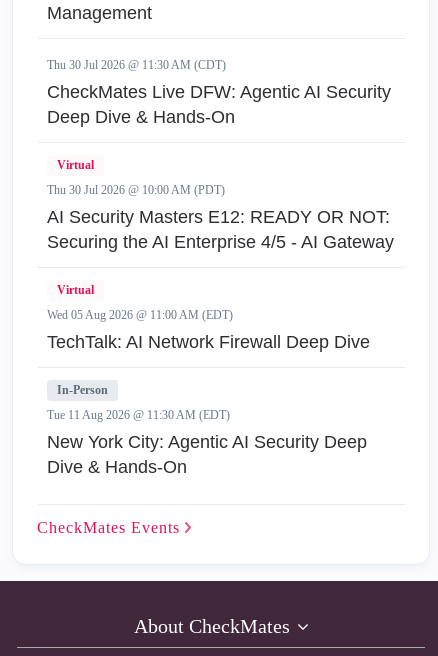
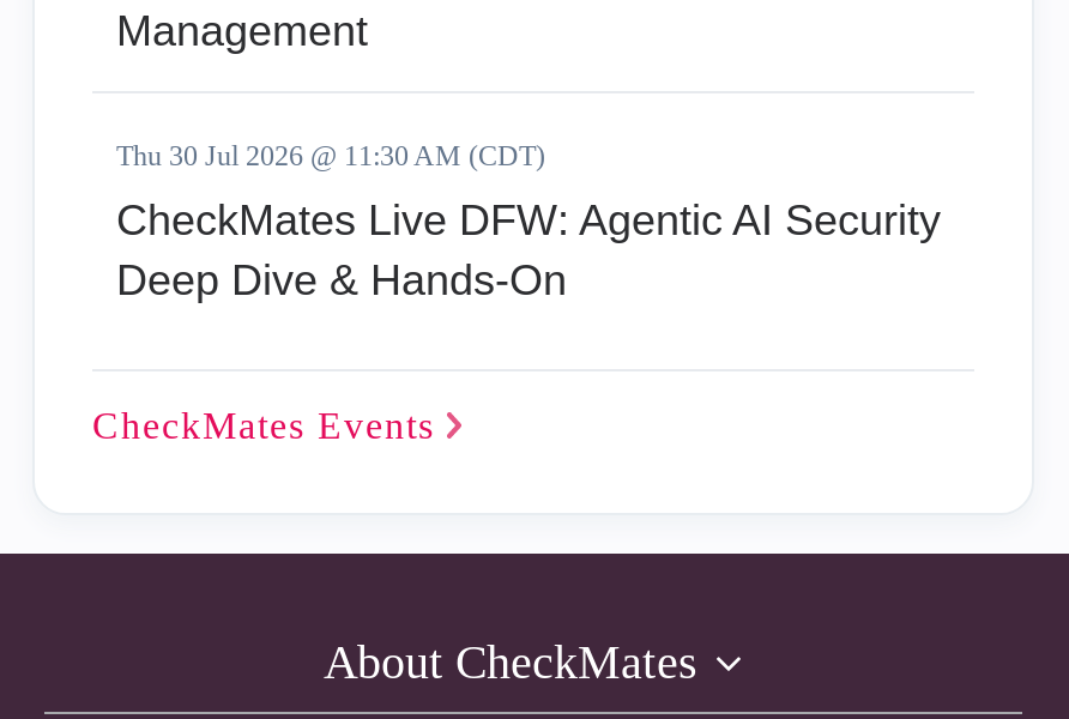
- Virtual
- Thu 30 Jul 2026 @ 10:00 AM (PDT)
- AI Security Masters E12: READY OR NOT:
- Securing the AI Enterprise 4/5 - AI Gateway
- Virtual
- Wed 05 Aug 2026 @ 11:00 AM (EDT)
- TechTalk: AI Network Firewall Deep Dive
- In-Person
- Tue 11 Aug 2026 @ 11:30 AM (EDT)
- New York City: Agentic AI Security Deep
- Dive & Hands-On
